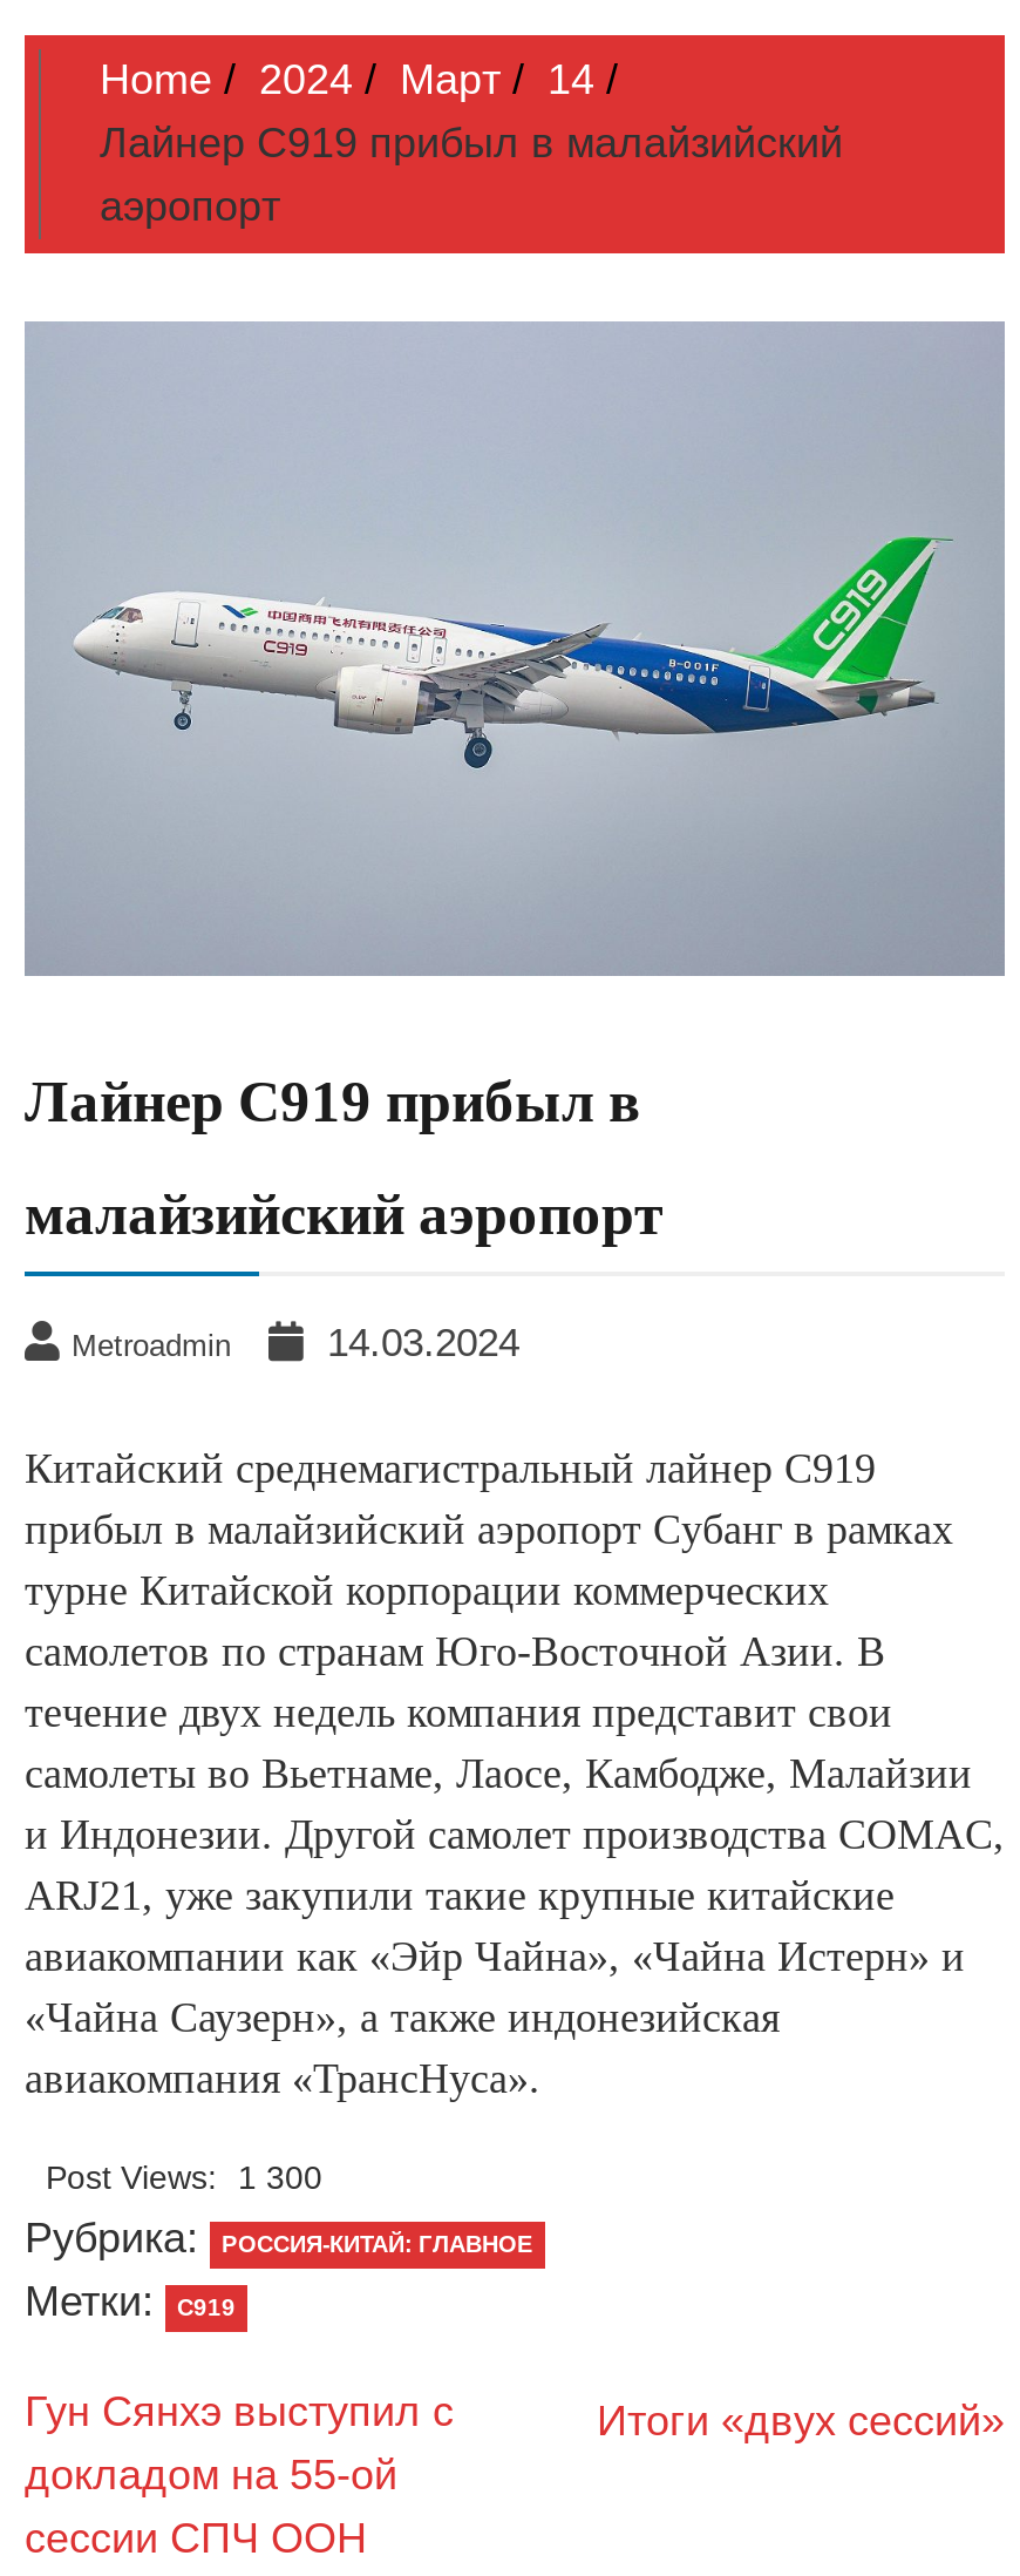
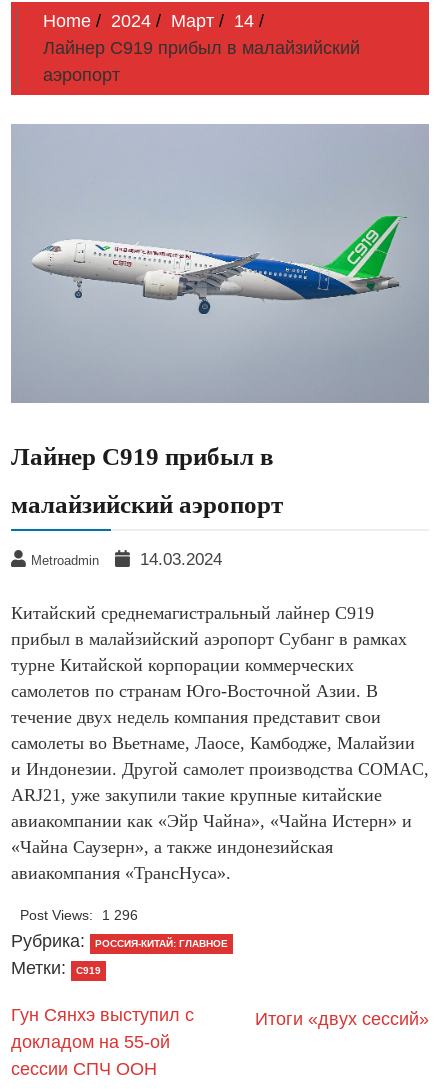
- Post Views: 1 300
+ Post Views: 1 296
